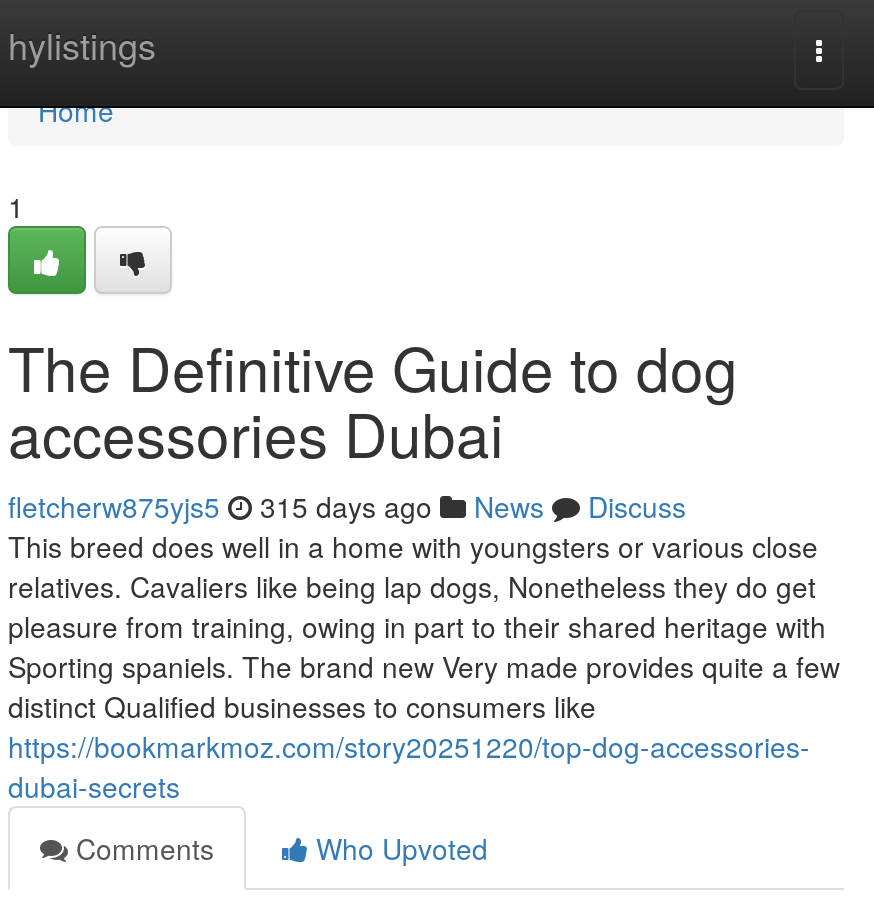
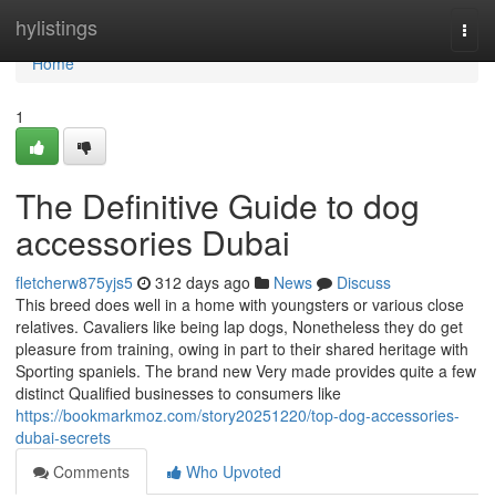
- fletcherw875yjs5 315 days ago News Discuss
+ fletcherw875yjs5 312 days ago News Discuss
